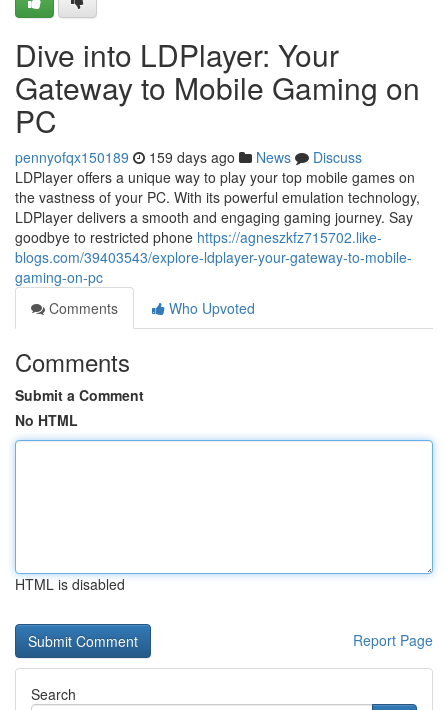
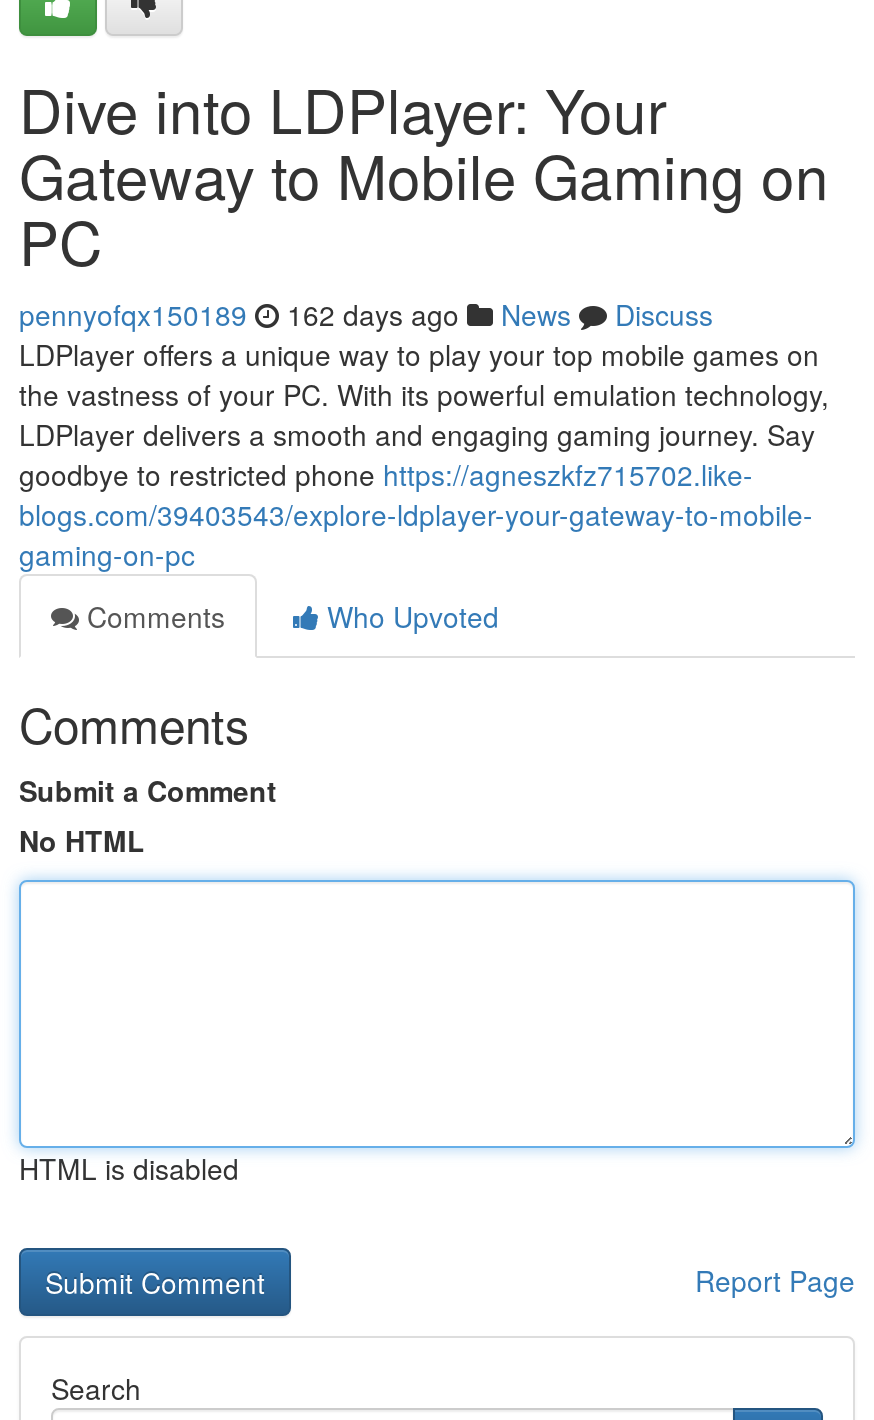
- pennyofqx150189 159 days ago News Discuss
+ pennyofqx150189 162 days ago News Discuss
